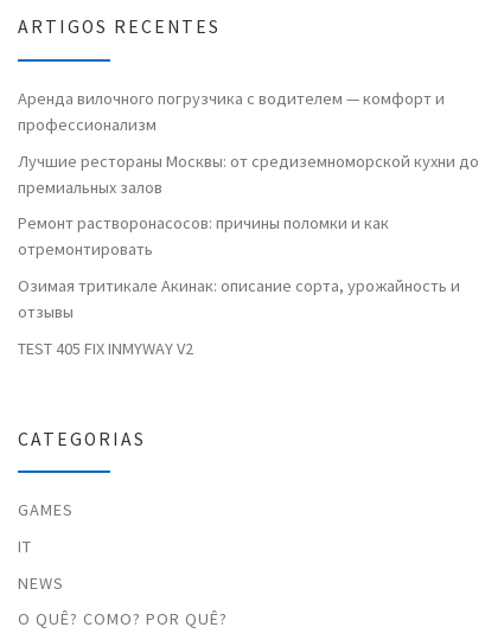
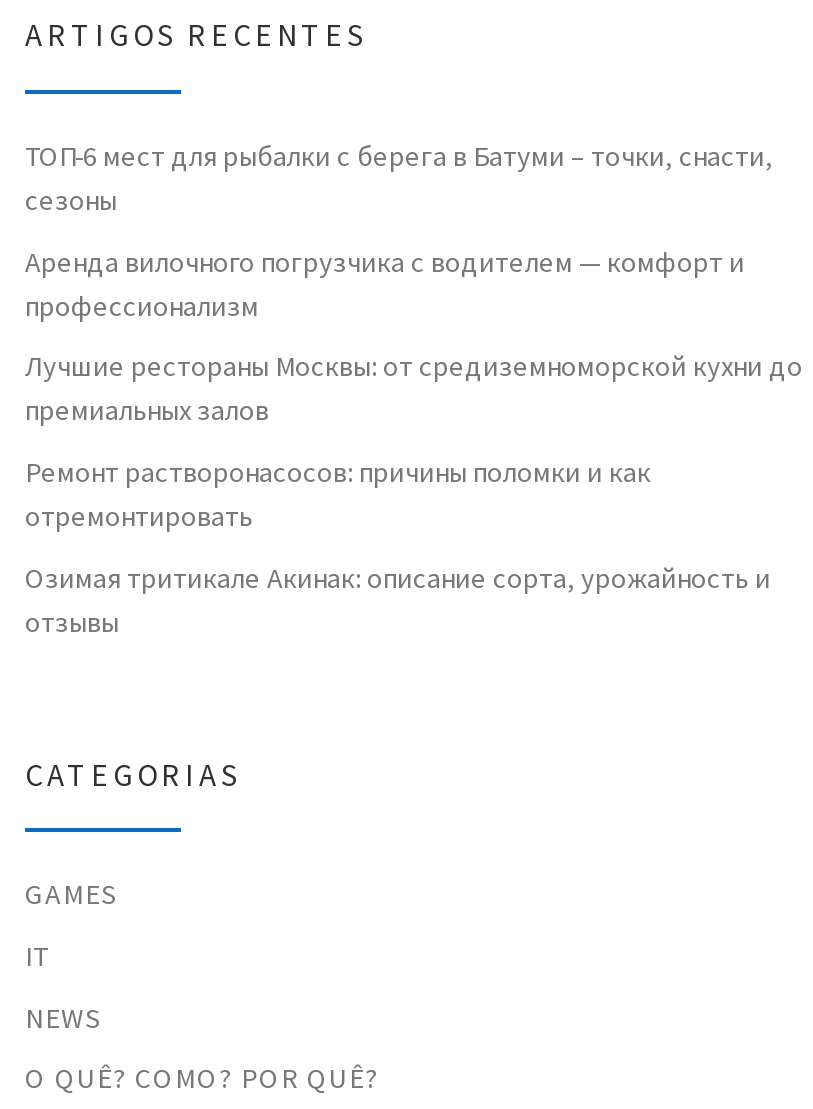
+ ТОП-6 мест для рыбалки с берега в Батуми – точки, снасти,
+ сезоны

moved down: Аренда вилочного погрузчика с водителем — комфорт и | профессионализм | Лучшие рестораны Москвы: от средиземноморской кухни до | премиальных залов | Ремонт растворонасосов: причины поломки и как | отремонтировать | Озимая тритикале Акинак: описание сорта, урожайность и

- TEST 405 FIX INMYWAY V2
